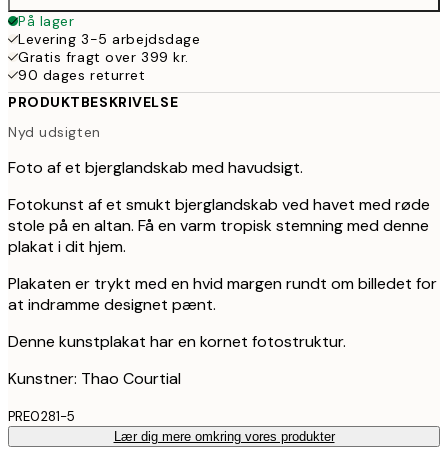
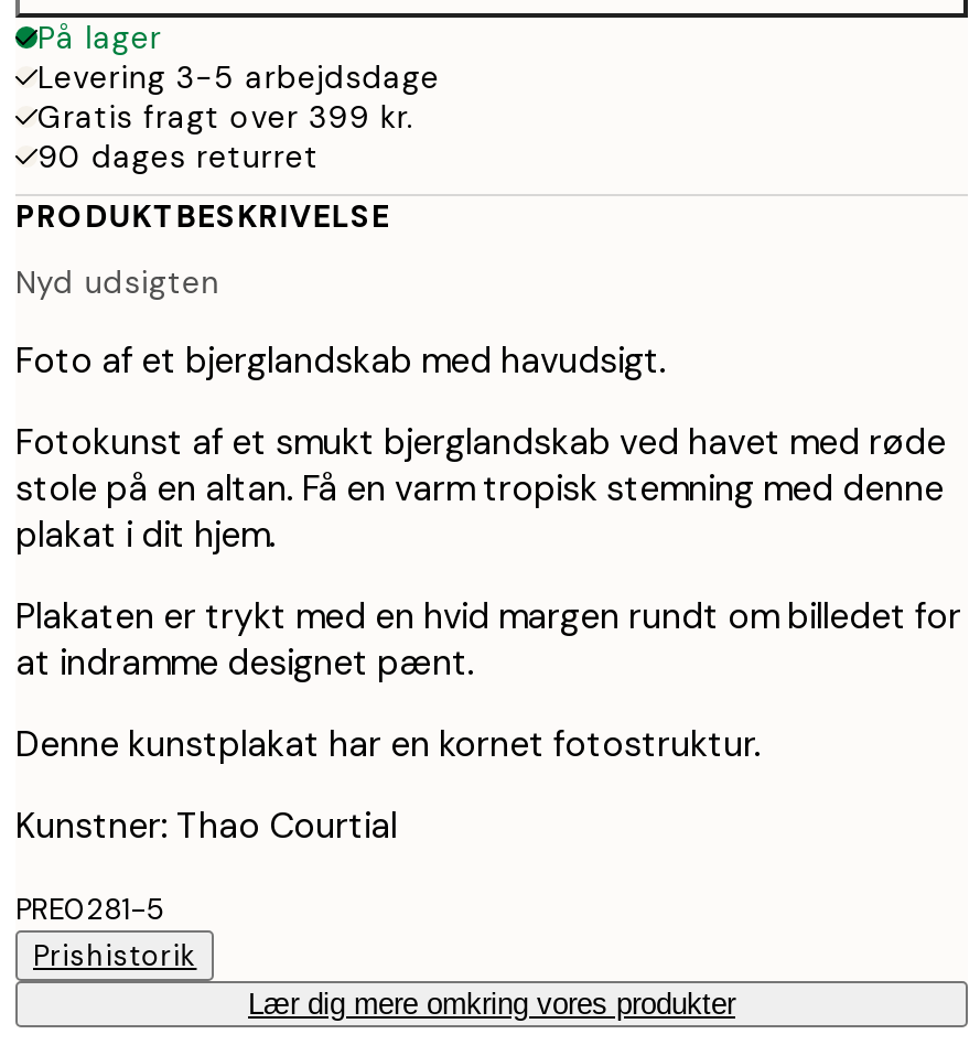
+ Prishistorik
